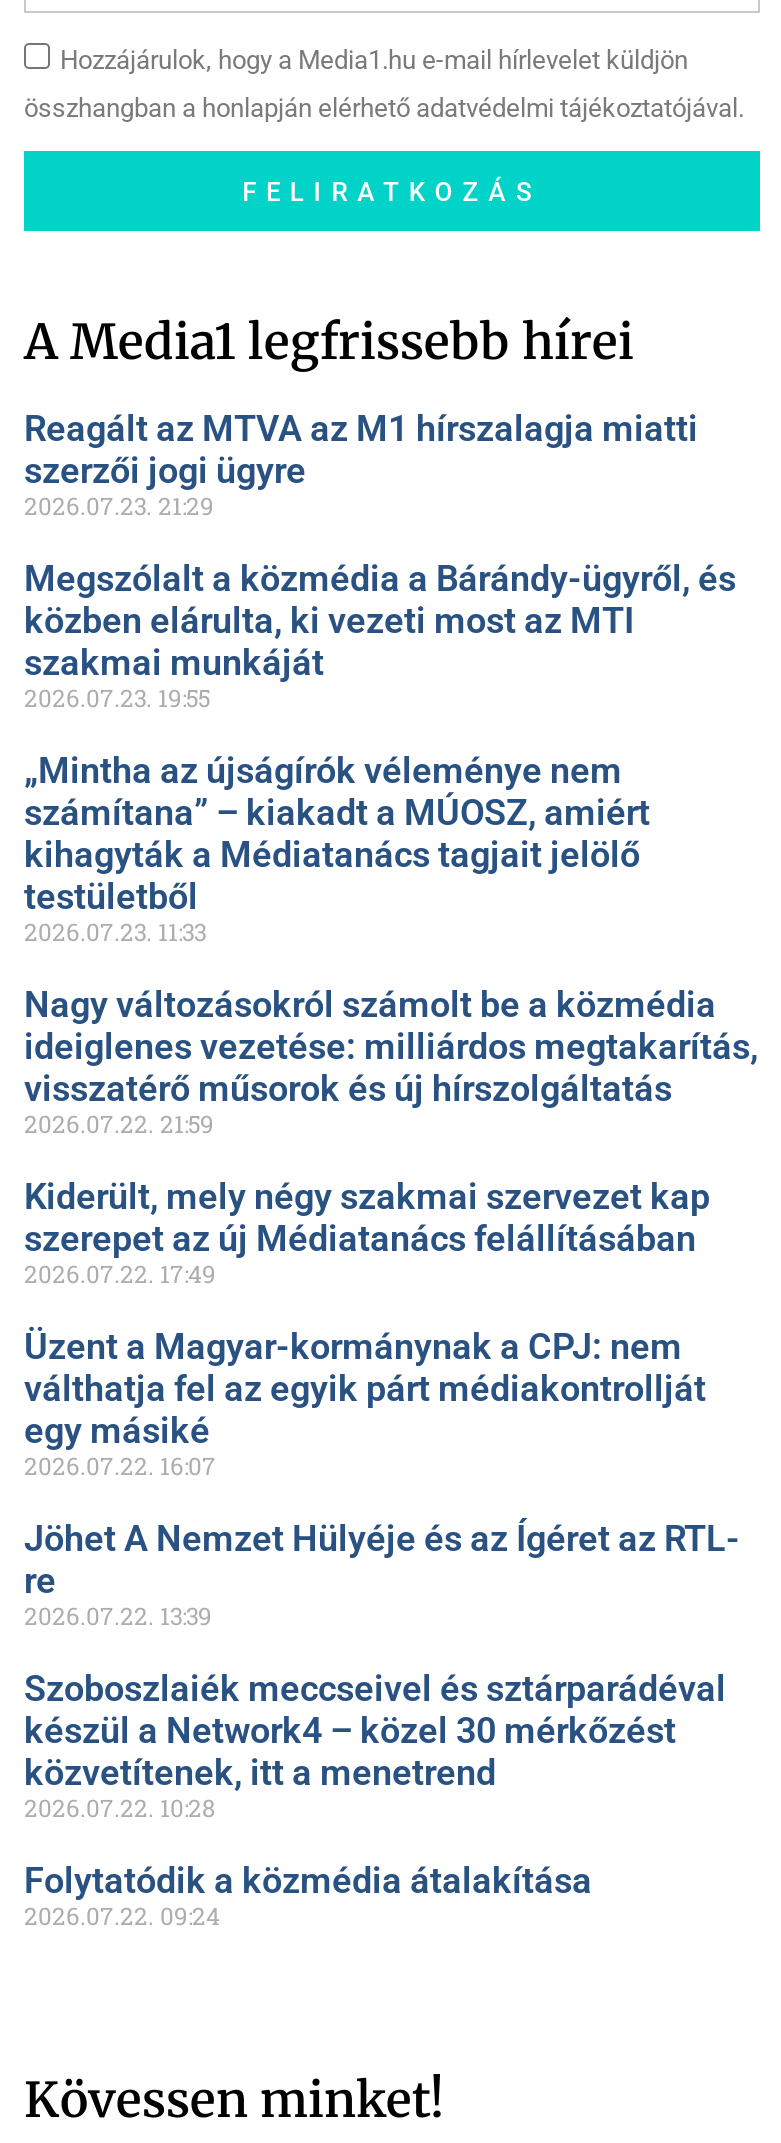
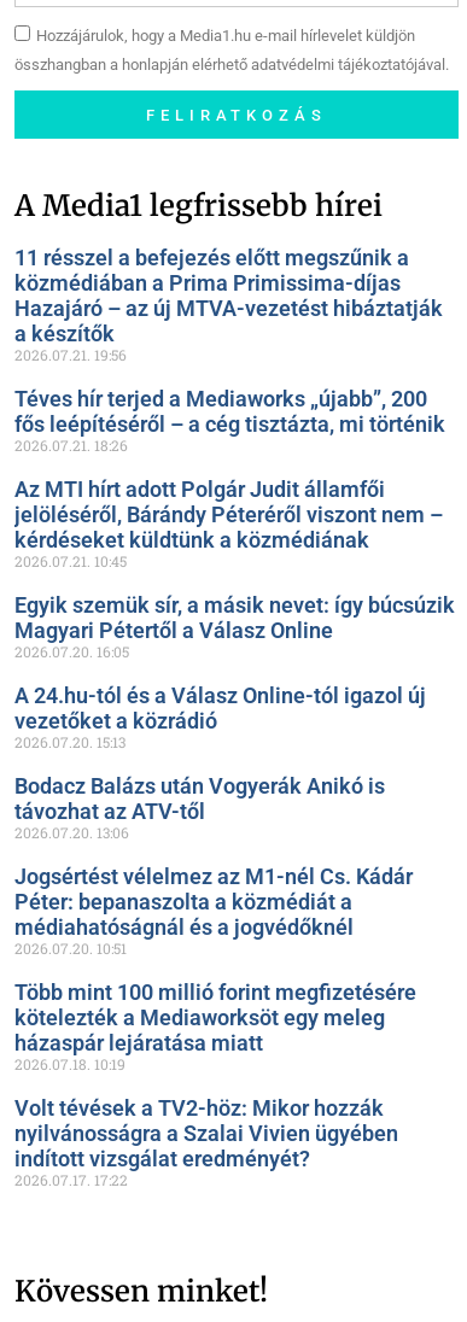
- Reagált az MTVA az M1 hírszalagja miatti
- szerzői jogi ügyre
- 2026.07.23. 21:29
+ 11 résszel a befejezés előtt megszűnik a
+ közmédiában a Prima Primissima-díjas
+ Hazajáró – az új MTVA-vezetést hibáztatják
+ a készítők
+ 2026.07.21. 19:56

- Megszólalt a közmédia a Bárándy-ügyről, és
- közben elárulta, ki vezeti most az MTI
- szakmai munkáját
- 2026.07.23. 19:55
+ Téves hír terjed a Mediaworks „újabb”, 200
+ fős leépítéséről – a cég tisztázta, mi történik
+ 2026.07.21. 18:26

- „Mintha az újságírók véleménye nem
- számítana” – kiakadt a MÚOSZ, amiért
- kihagyták a Médiatanács tagjait jelölő
- testületből
- 2026.07.23. 11:33
+ Az MTI hírt adott Polgár Judit államfői
+ jelöléséről, Bárándy Péteréről viszont nem –
+ kérdéseket küldtünk a közmédiának
+ 2026.07.21. 10:45

- Nagy változásokról számolt be a közmédia
- ideiglenes vezetése: milliárdos megtakarítás,
- visszatérő műsorok és új hírszolgáltatás
- 2026.07.22. 21:59
+ Egyik szemük sír, a másik nevet: így búcsúzik
+ Magyari Pétertől a Válasz Online
+ 2026.07.20. 16:05

- Kiderült, mely négy szakmai szervezet kap
- szerepet az új Médiatanács felállításában
- 2026.07.22. 17:49
+ A 24.hu-tól és a Válasz Online-tól igazol új
+ vezetőket a közrádió
+ 2026.07.20. 15:13

- Üzent a Magyar-kormánynak a CPJ: nem
- válthatja fel az egyik párt médiakontrollját
- egy másiké
- 2026.07.22. 16:07
+ Bodacz Balázs után Vogyerák Anikó is
+ távozhat az ATV-től
+ 2026.07.20. 13:06

- Jöhet A Nemzet Hülyéje és az Ígéret az RTL-
- re
- 2026.07.22. 13:39
+ Jogsértést vélelmez az M1-nél Cs. Kádár
+ Péter: bepanaszolta a közmédiát a
+ médiahatóságnál és a jogvédőknél
+ 2026.07.20. 10:51

- Szoboszlaiék meccseivel és sztárparádéval
- készül a Network4 – közel 30 mérkőzést
- közvetítenek, itt a menetrend
- 2026.07.22. 10:28
+ Több mint 100 millió forint megfizetésére
+ kötelezték a Mediaworksöt egy meleg
+ házaspár lejáratása miatt
+ 2026.07.18. 10:19

- Folytatódik a közmédia átalakítása
- 2026.07.22. 09:24
+ Volt tévések a TV2-höz: Mikor hozzák
+ nyilvánosságra a Szalai Vivien ügyében
+ indított vizsgálat eredményét?
+ 2026.07.17. 17:22
